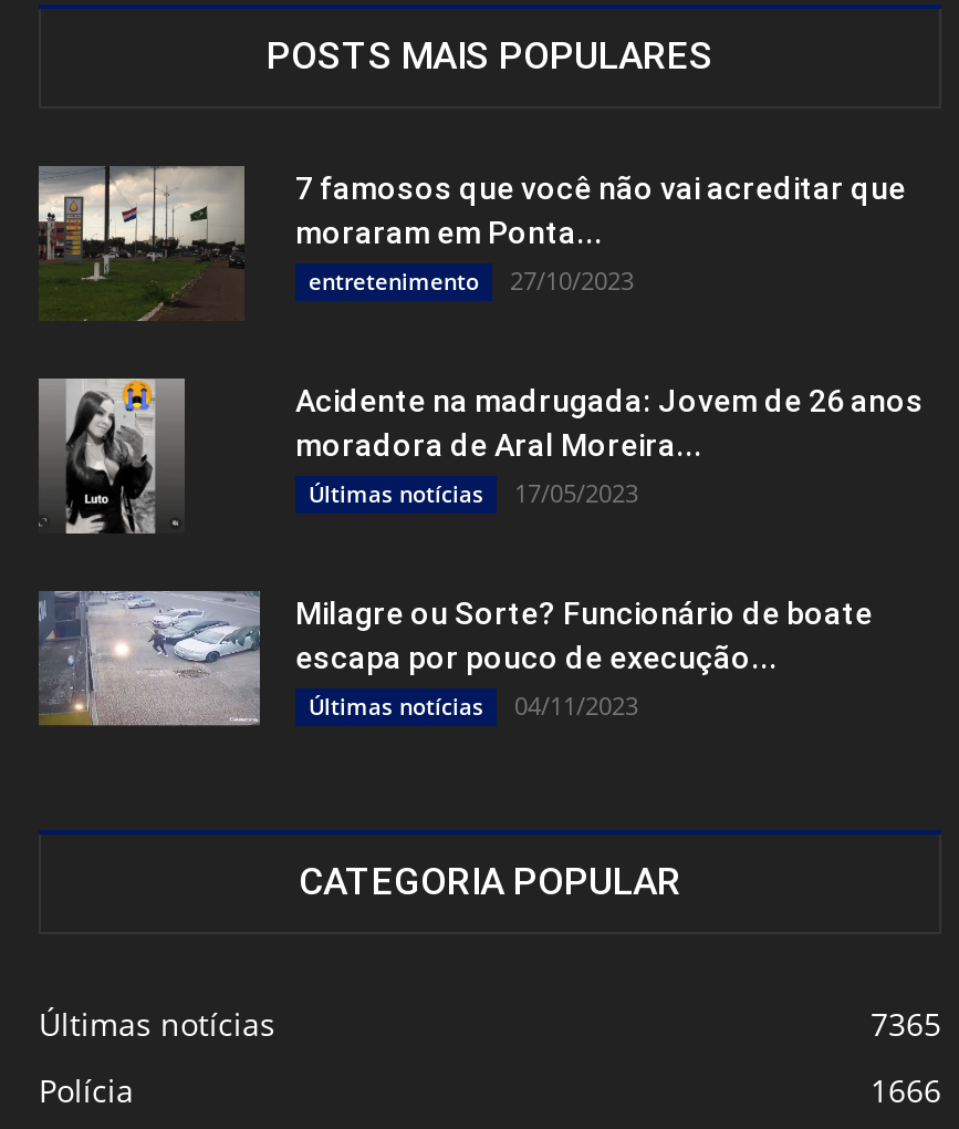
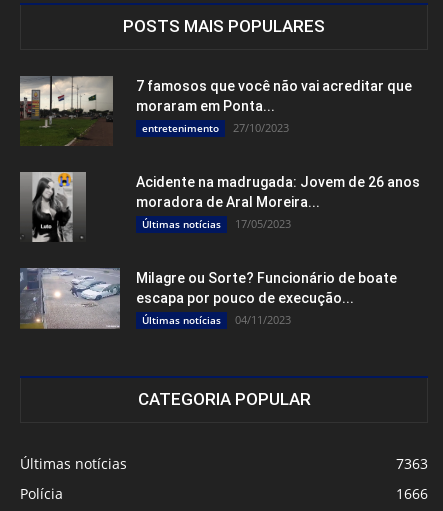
- 7365
+ 7363
